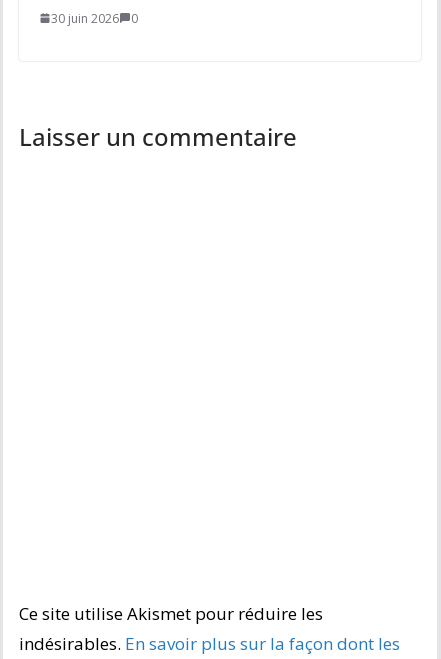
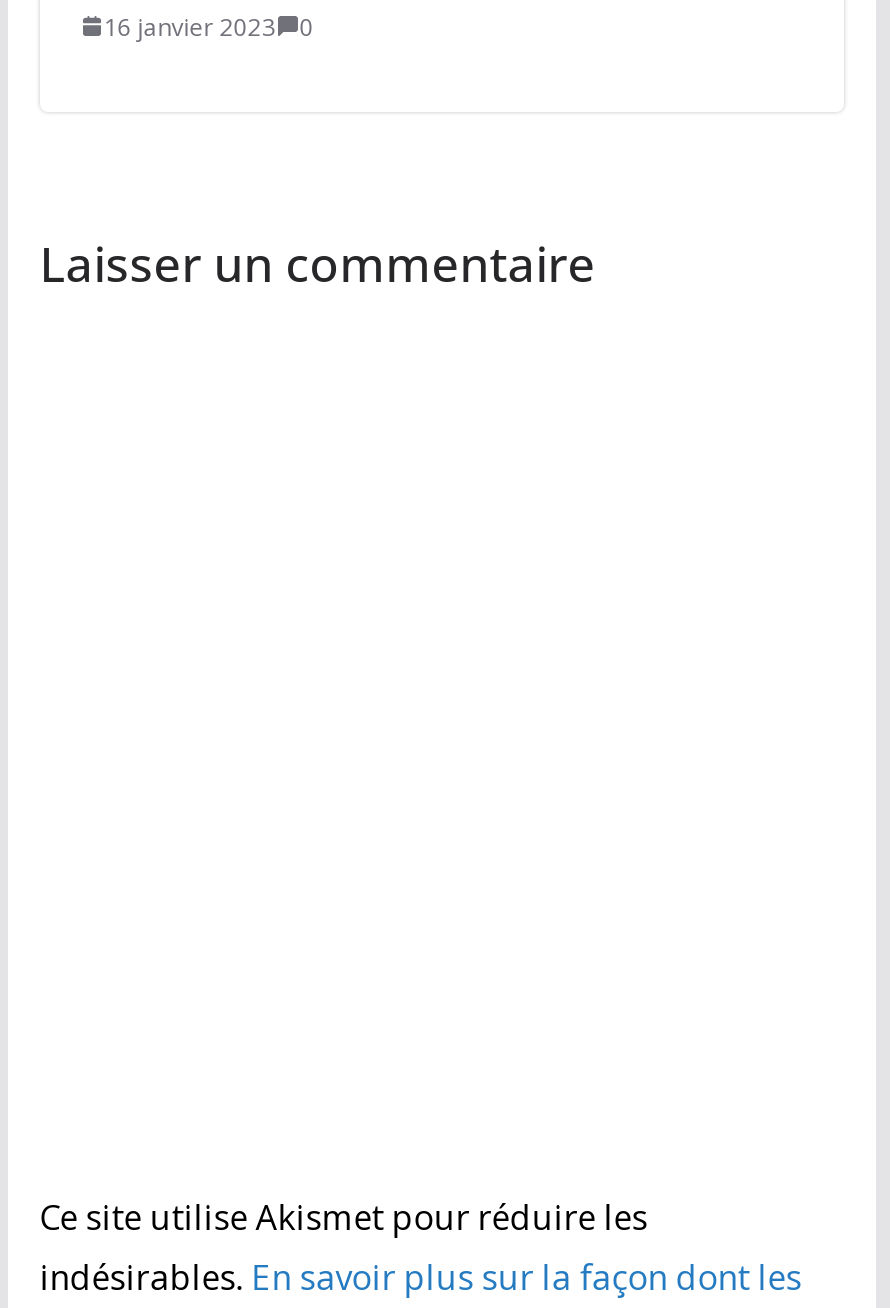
- 30 juin 2026 0
+ 16 janvier 2023 0
